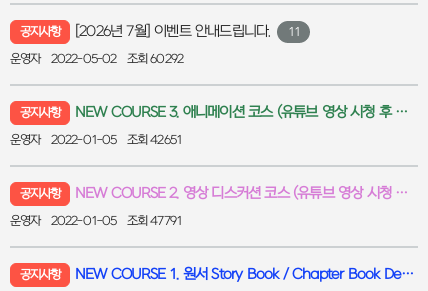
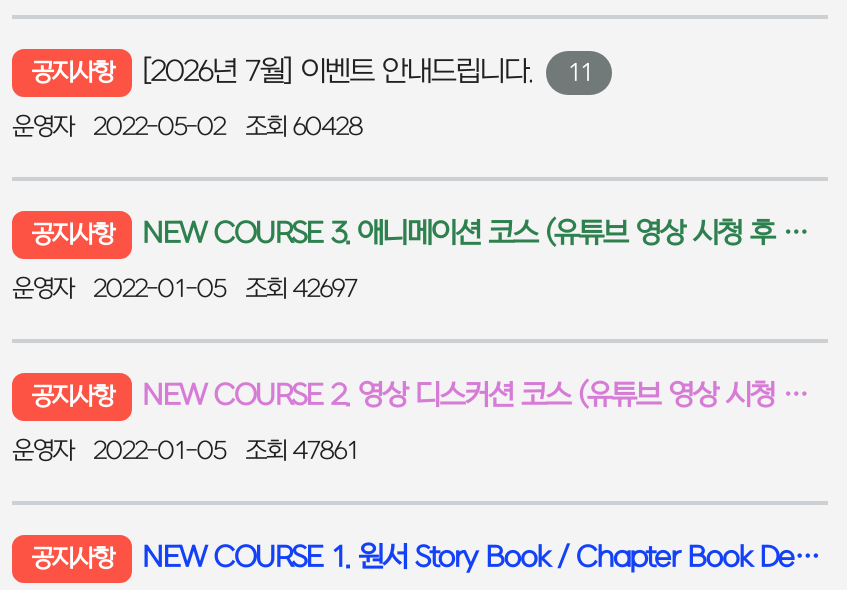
- 운영자 2022-05-02 조회 60292
+ 운영자 2022-05-02 조회 60428

- 운영자 2022-01-05 조회 42651
+ 운영자 2022-01-05 조회 42697

- 운영자 2022-01-05 조회 47791
+ 운영자 2022-01-05 조회 47861
